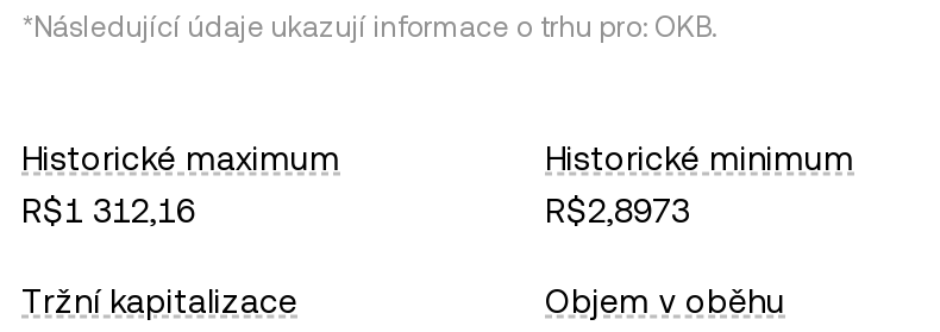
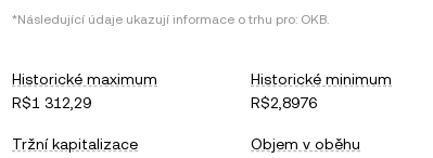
- R$1 312,16
+ R$1 312,29

- R$2,8973
+ R$2,8976
